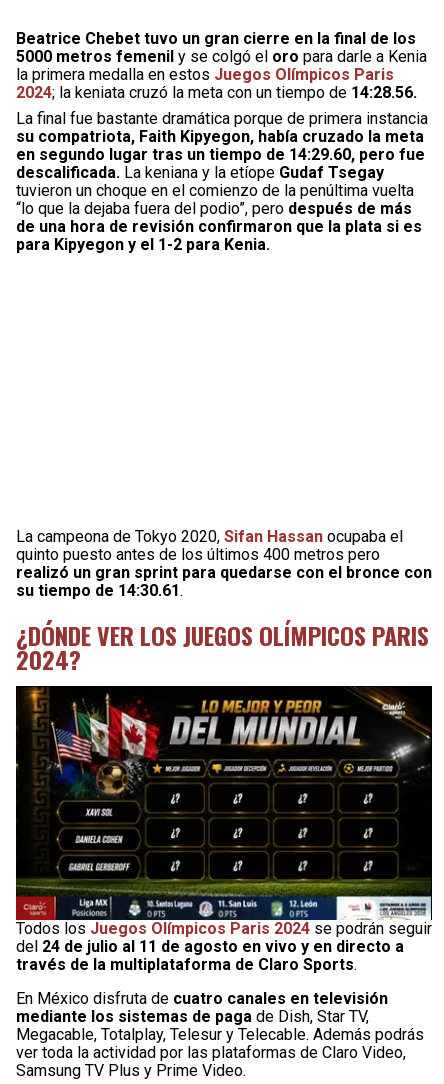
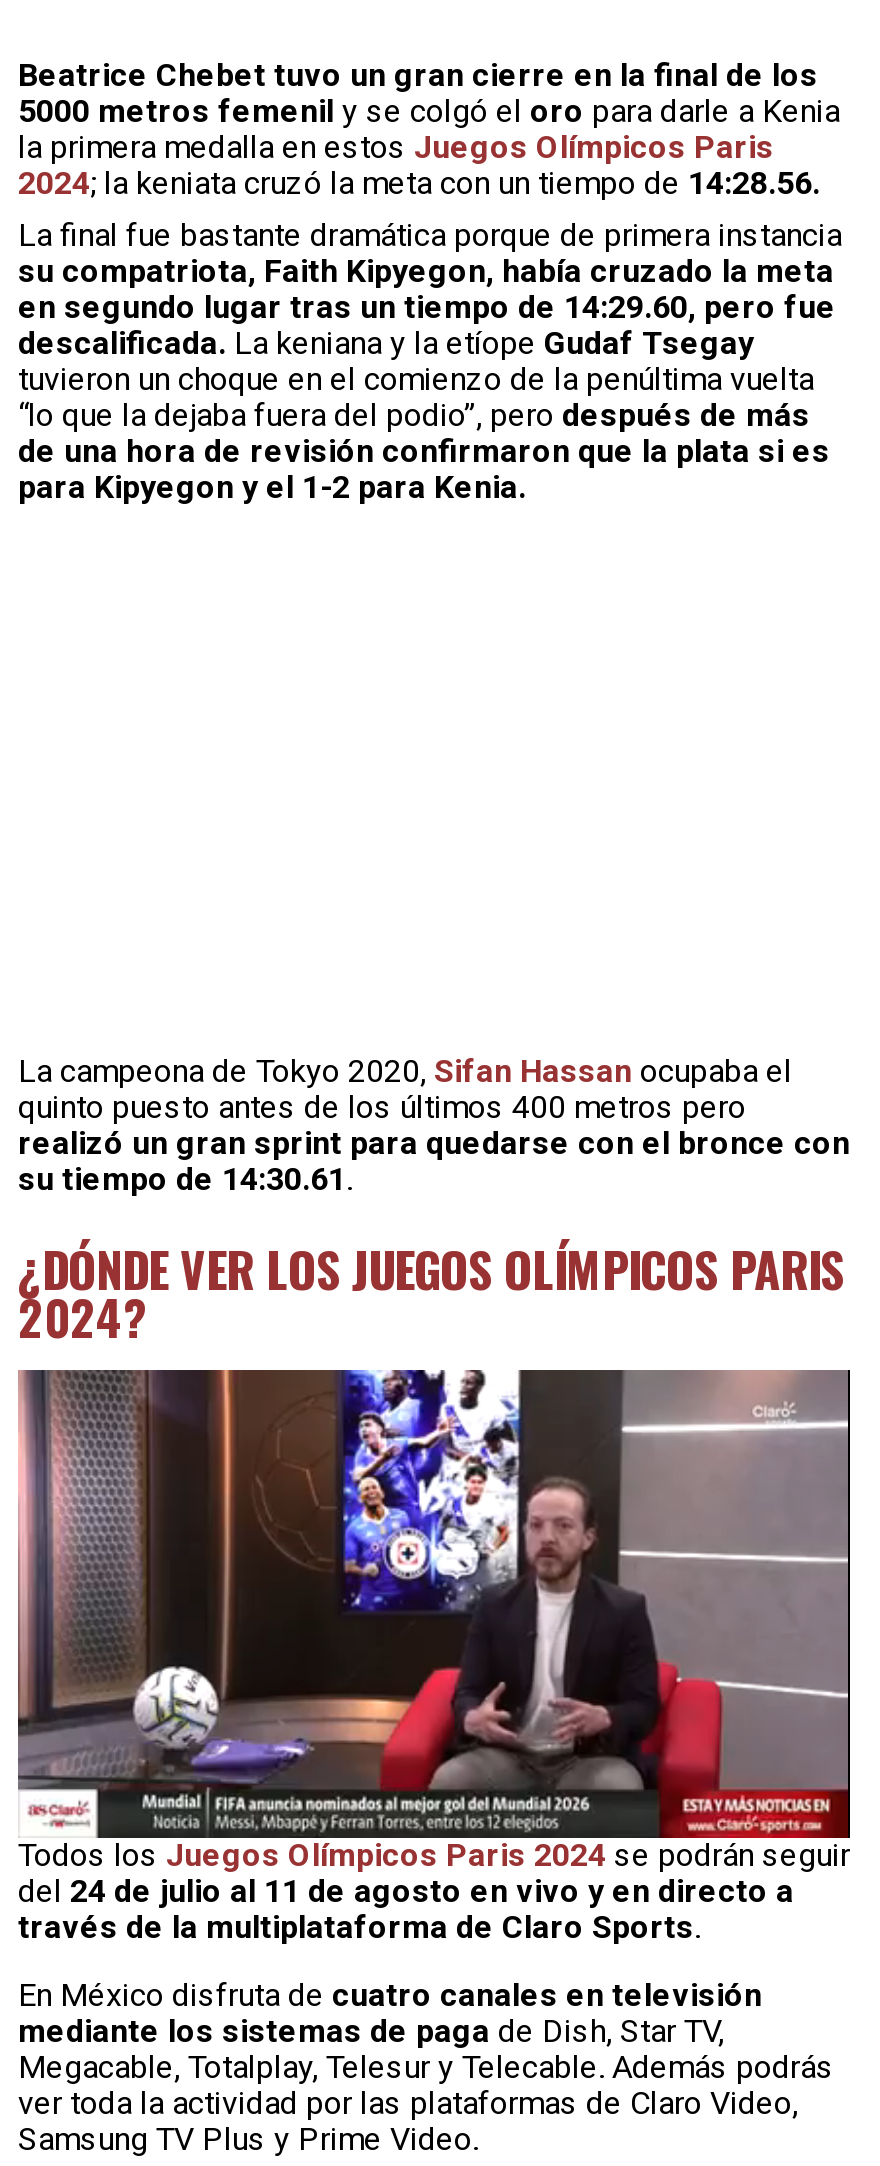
- [image]
+ [image]
